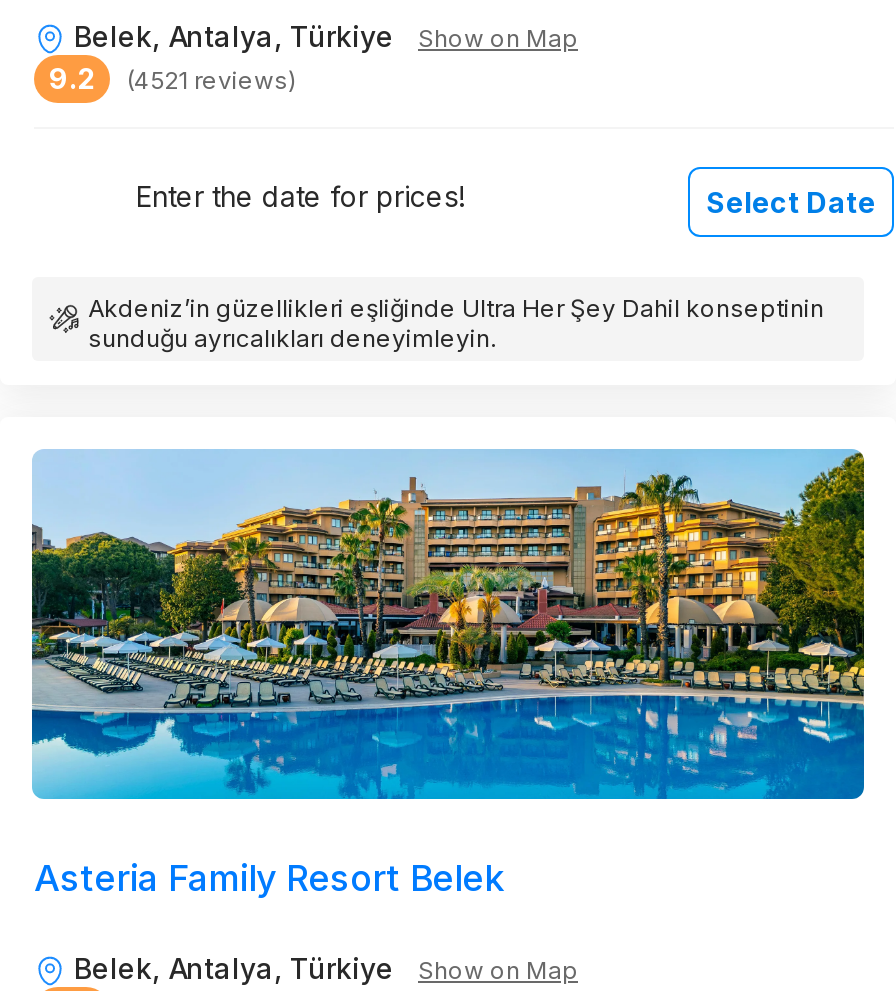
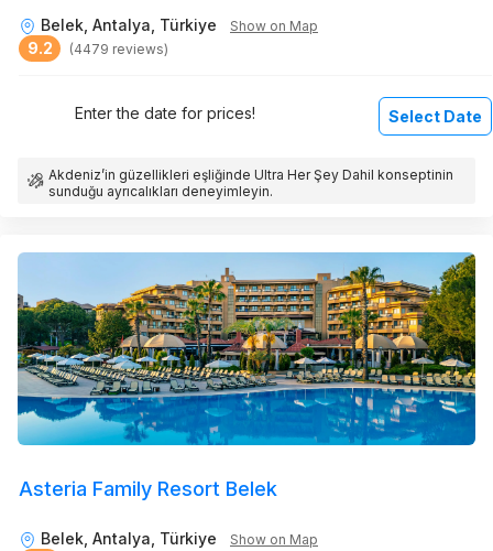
- 9.2 (4521 reviews)
+ 9.2 (4479 reviews)
